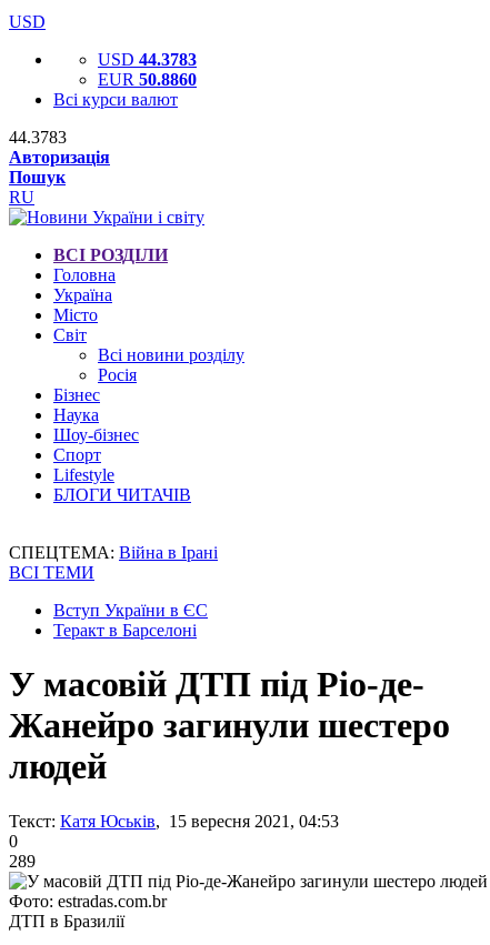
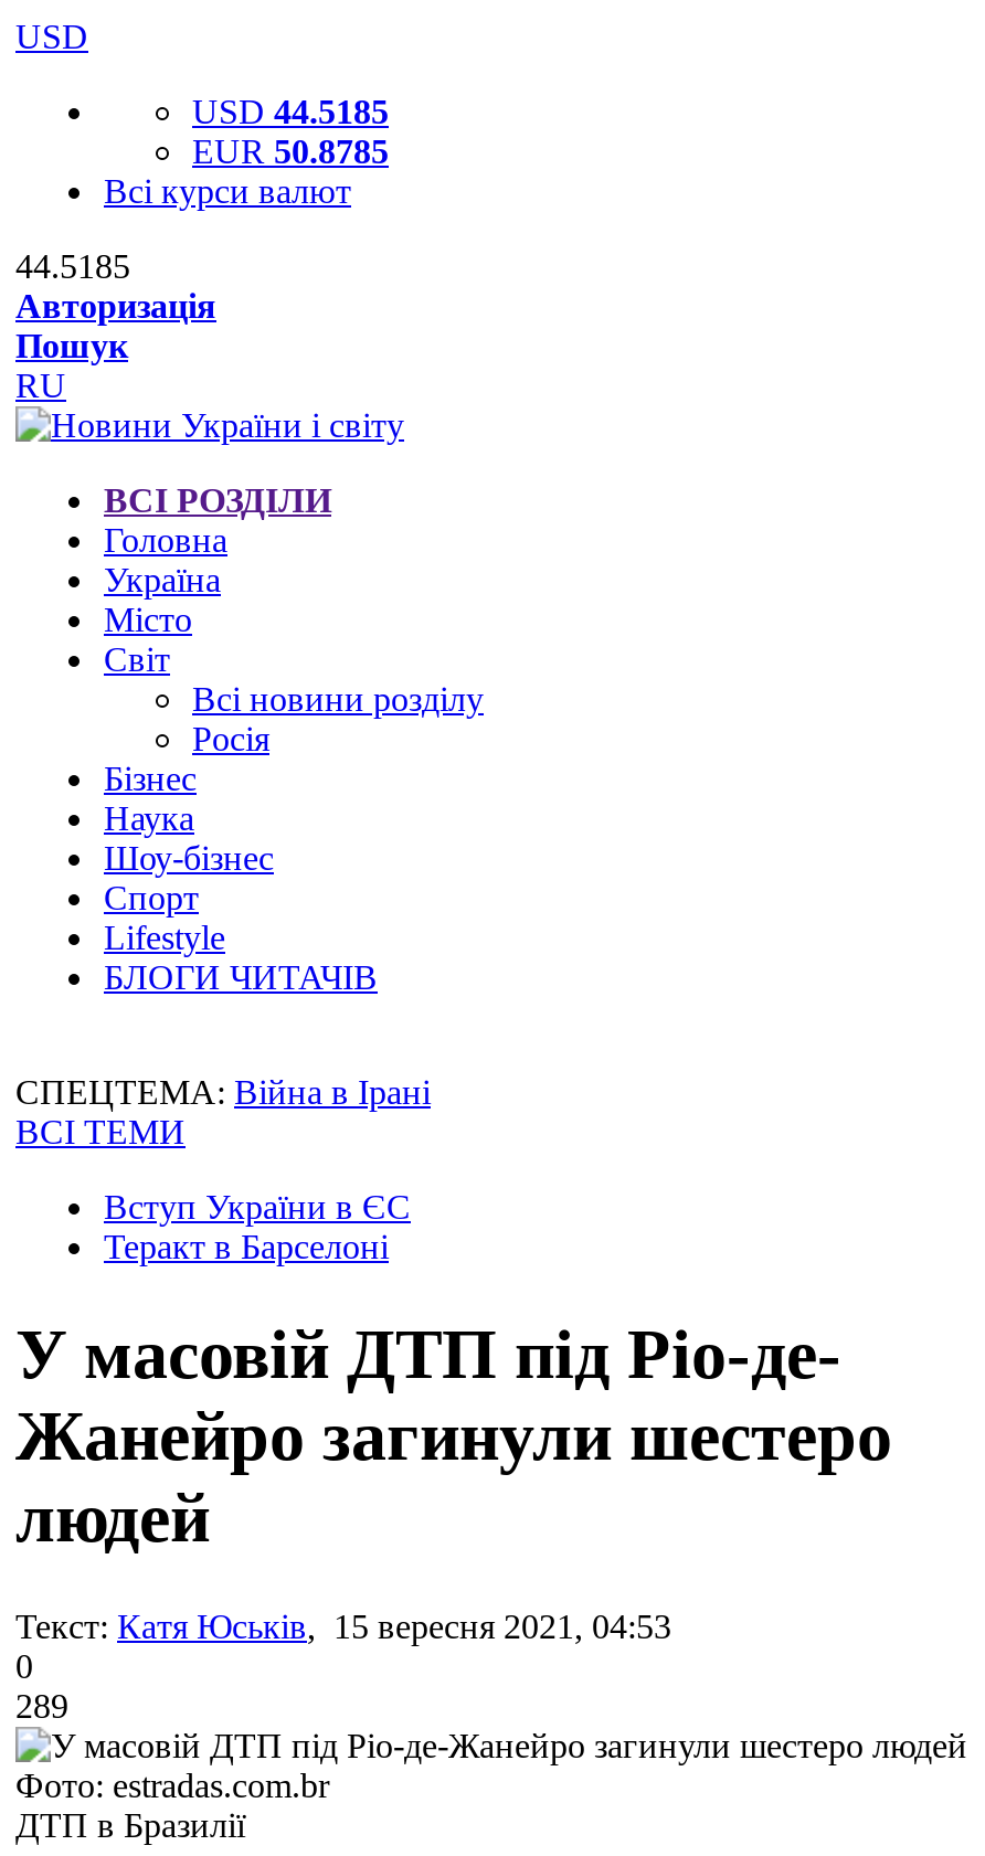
- USD 44.3783
+ USD 44.5185

- EUR 50.8860
+ EUR 50.8785

- 44.3783
+ 44.5185
